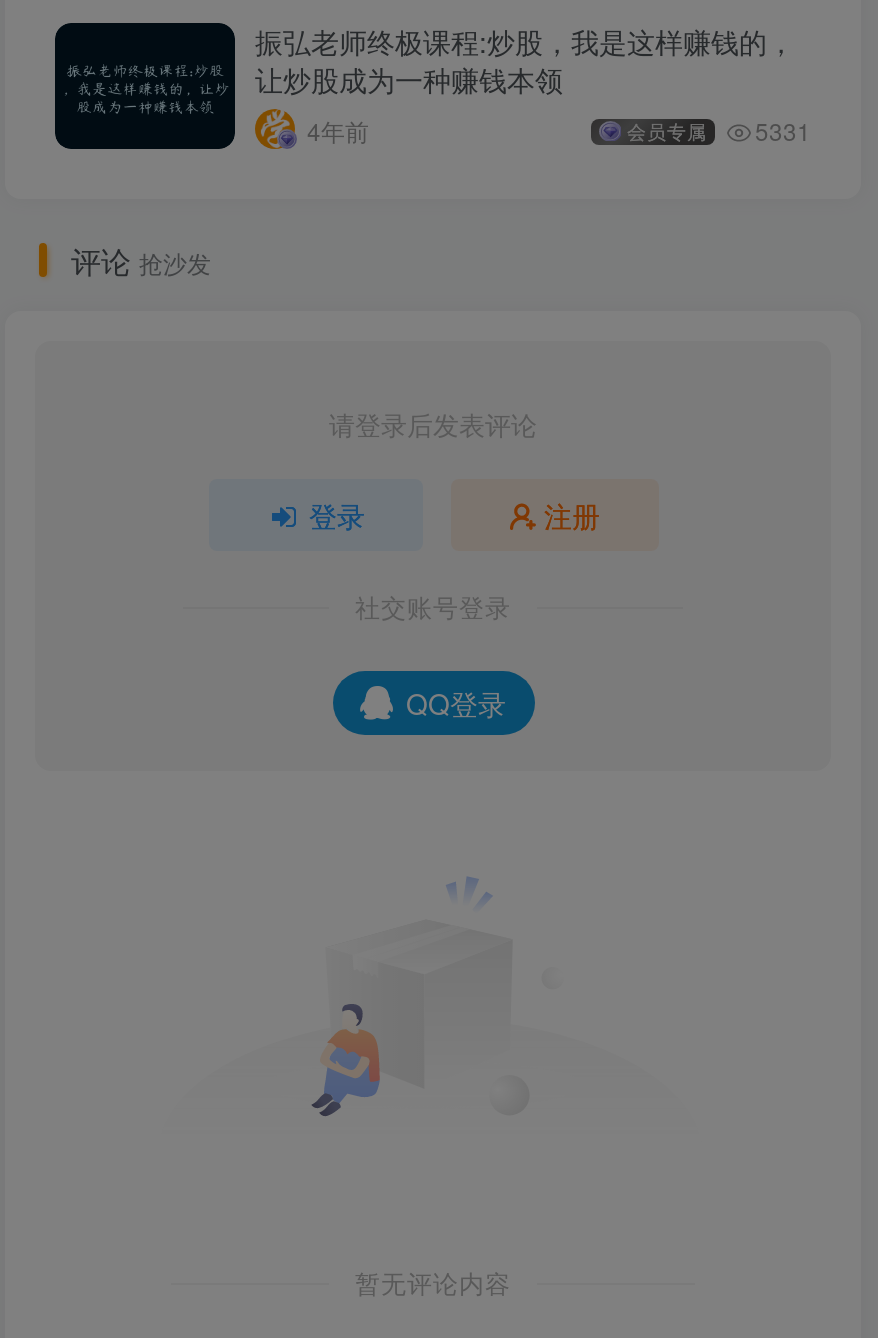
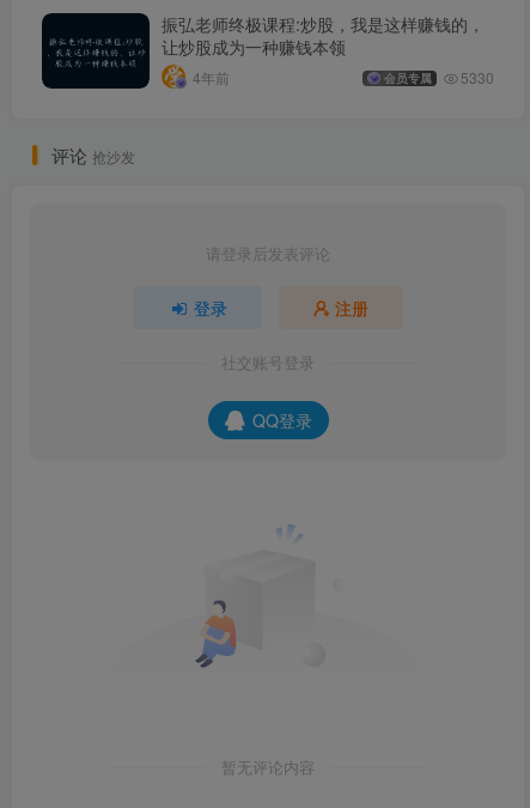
- 会员专属 5331
+ 会员专属 5330
